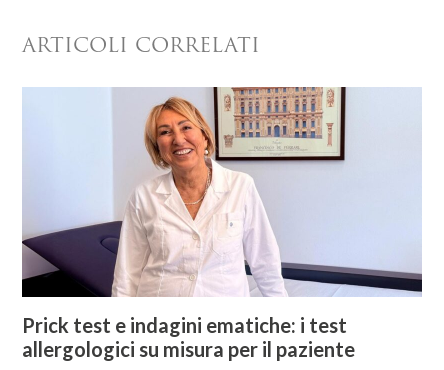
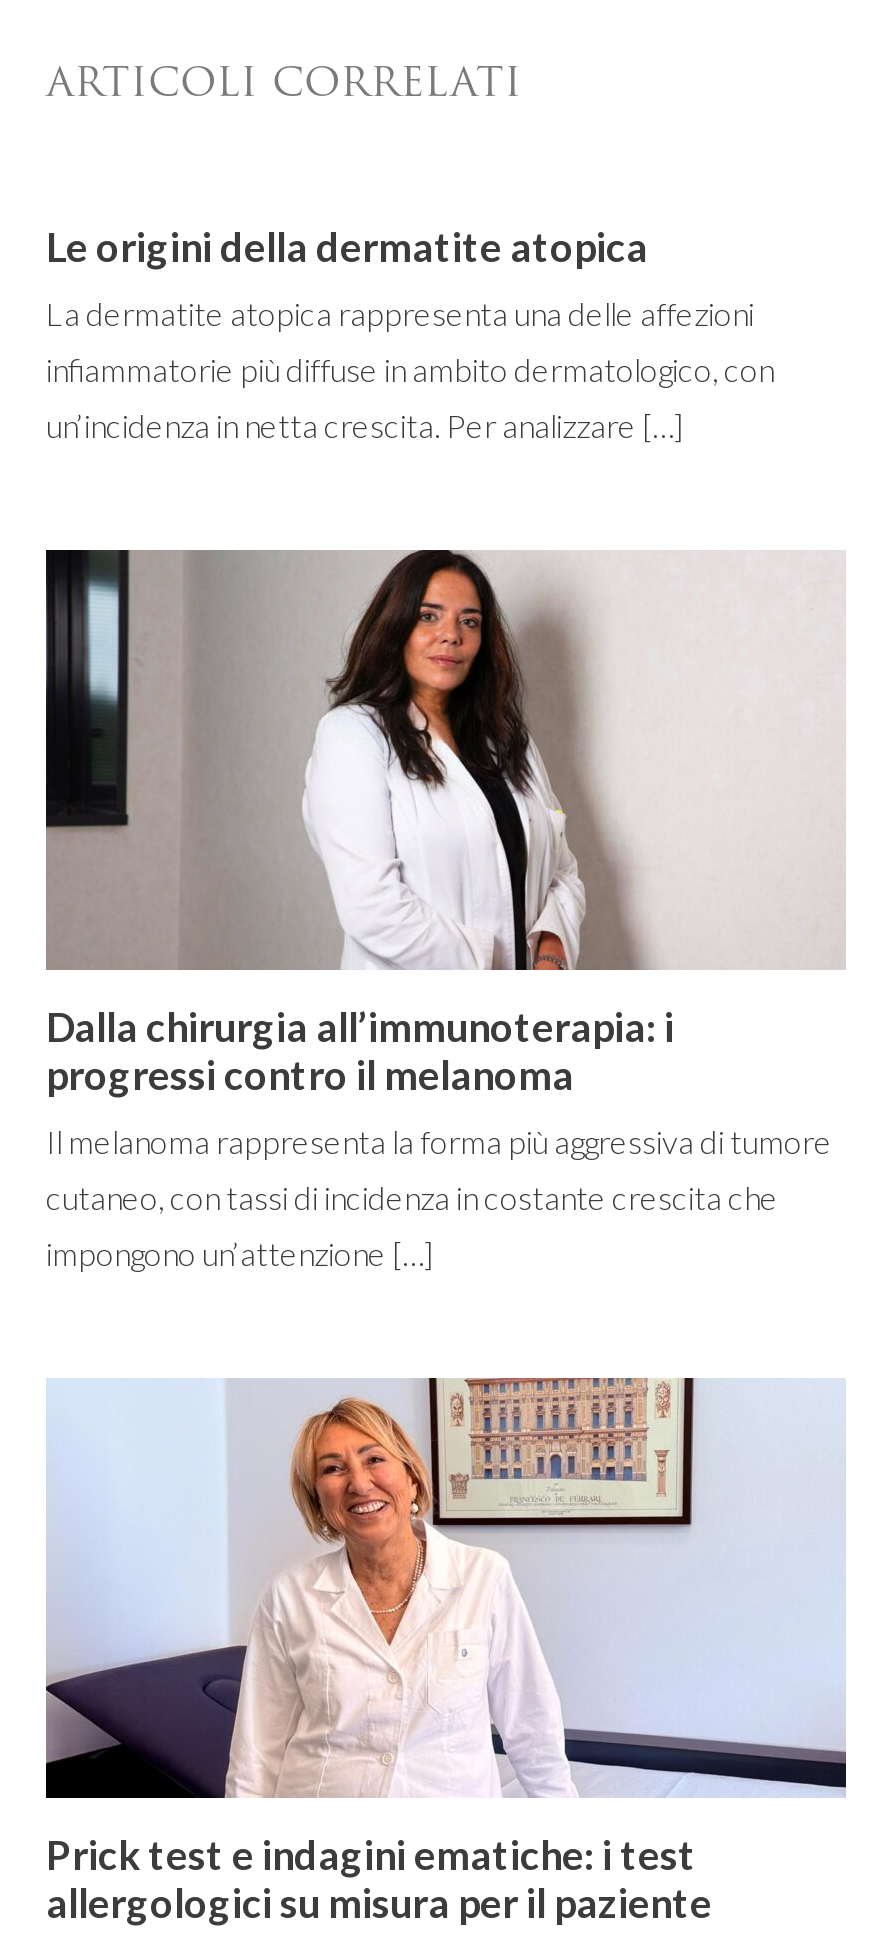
+ [image]
+ Dalla chirurgia all’immunoterapia: i
+ progressi contro il melanoma
+ Il melanoma rappresenta la forma più aggressiva di tumore
+ cutaneo, con tassi di incidenza in costante crescita che
+ impongono un’attenzione […]

+ Le origini della dermatite atopica
+ La dermatite atopica rappresenta una delle affezioni
+ infiammatorie più diffuse in ambito dermatologico, con
+ un’incidenza in netta crescita. Per analizzare […]
